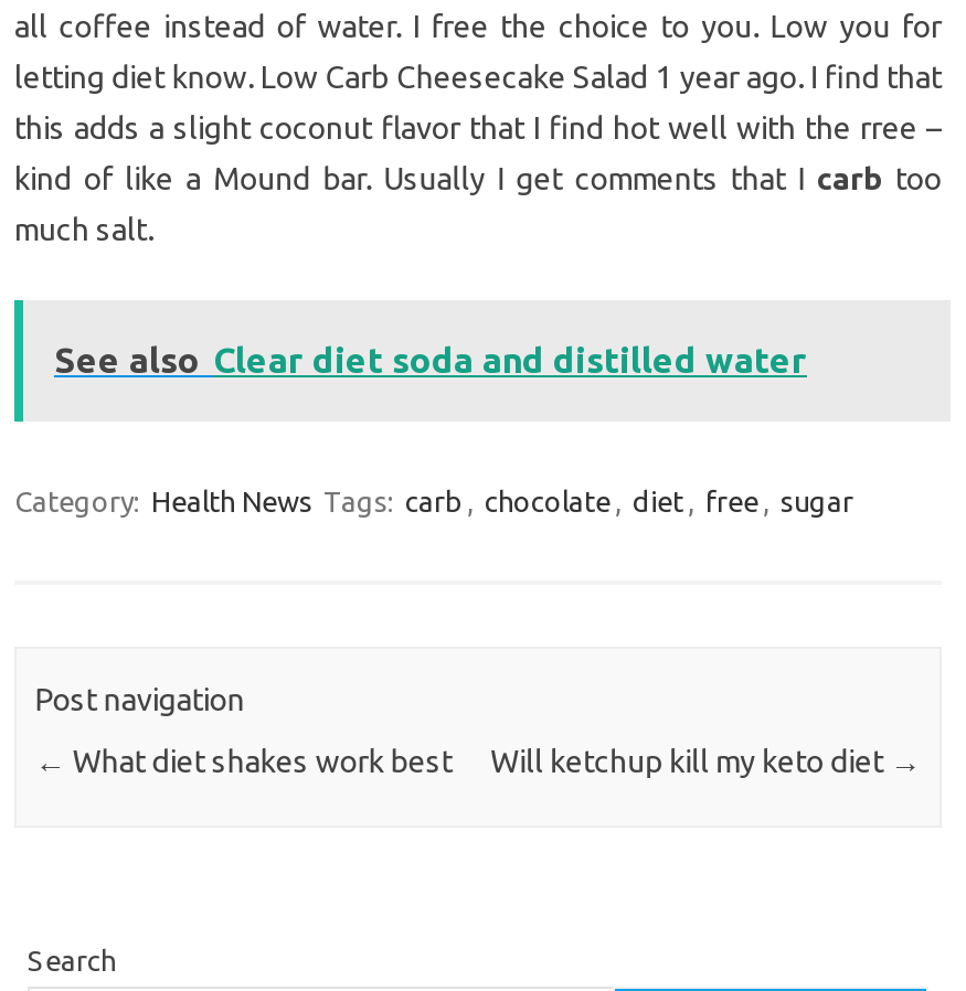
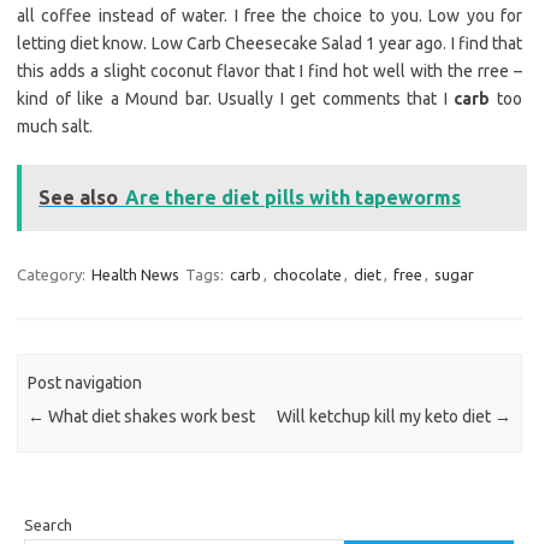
- See also Clear diet soda and distilled water
+ See also Are there diet pills with tapeworms
